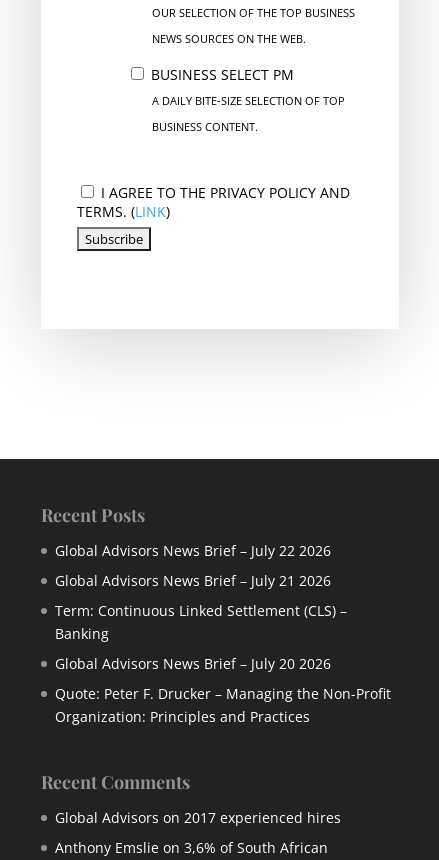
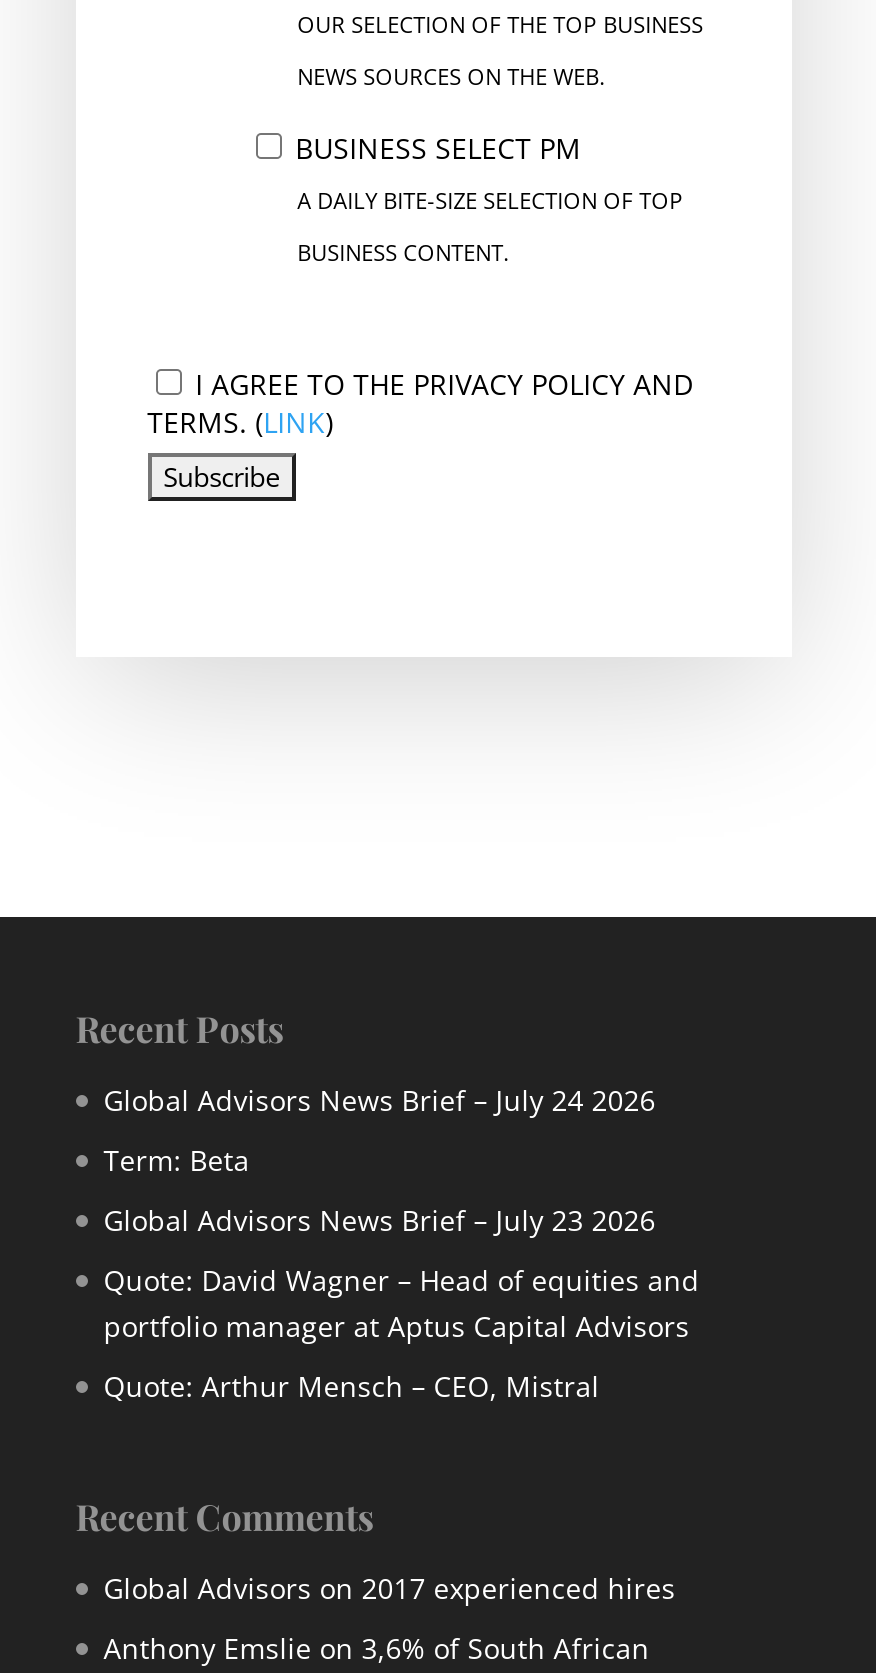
- Global Advisors News Brief – July 22 2026
+ Global Advisors News Brief – July 24 2026

- Global Advisors News Brief – July 21 2026
+ Term: Beta

- Term: Continuous Linked Settlement (CLS) –
- Banking
+ Global Advisors News Brief – July 23 2026

- Global Advisors News Brief – July 20 2026
+ Quote: David Wagner – Head of equities and
+ portfolio manager at Aptus Capital Advisors

- Quote: Peter F. Drucker – Managing the Non-Profit
- Organization: Principles and Practices
+ Quote: Arthur Mensch – CEO, Mistral
